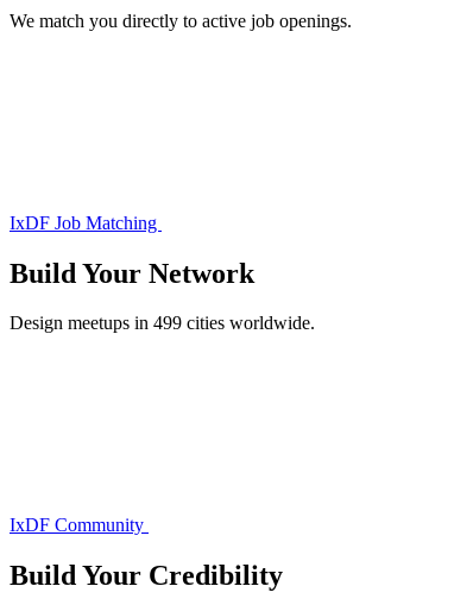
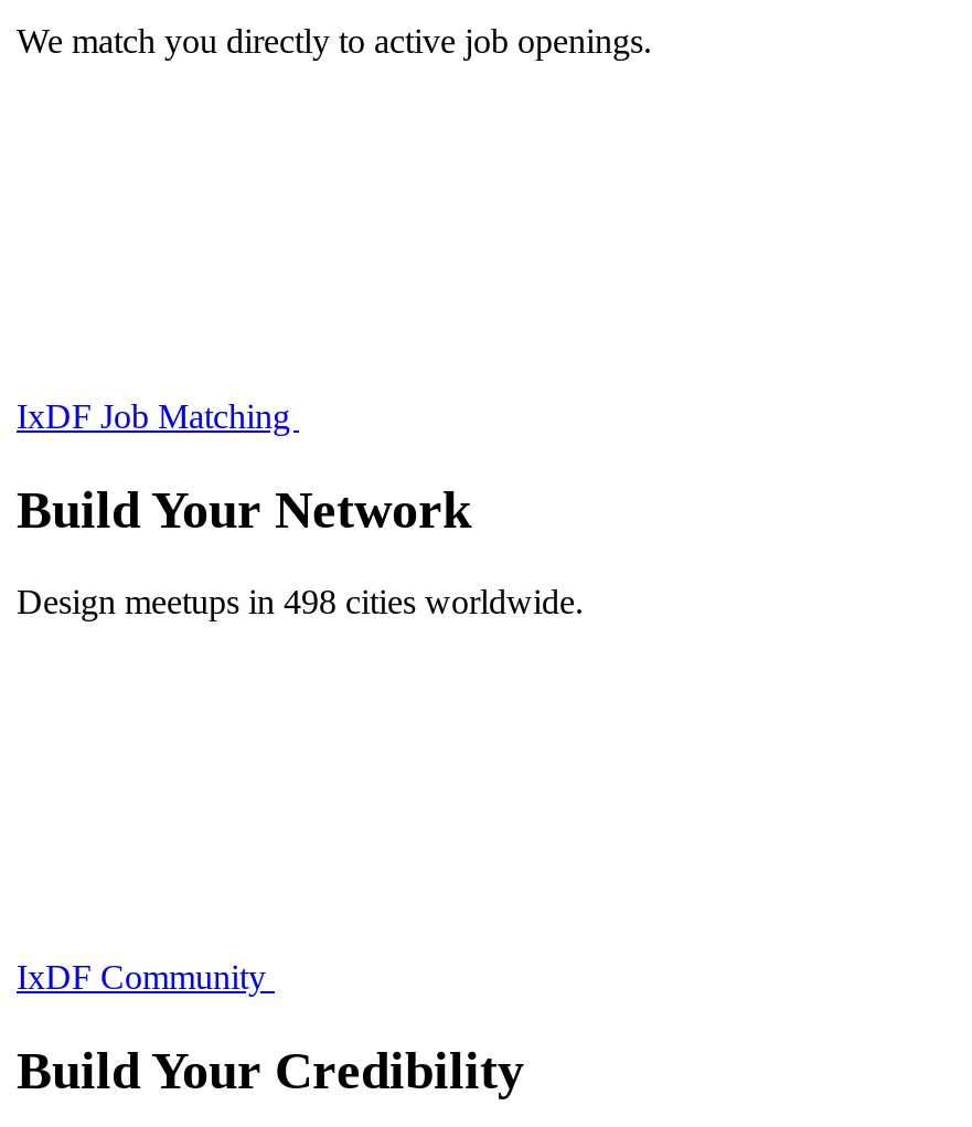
- Design meetups in 499 cities worldwide.
+ Design meetups in 498 cities worldwide.
